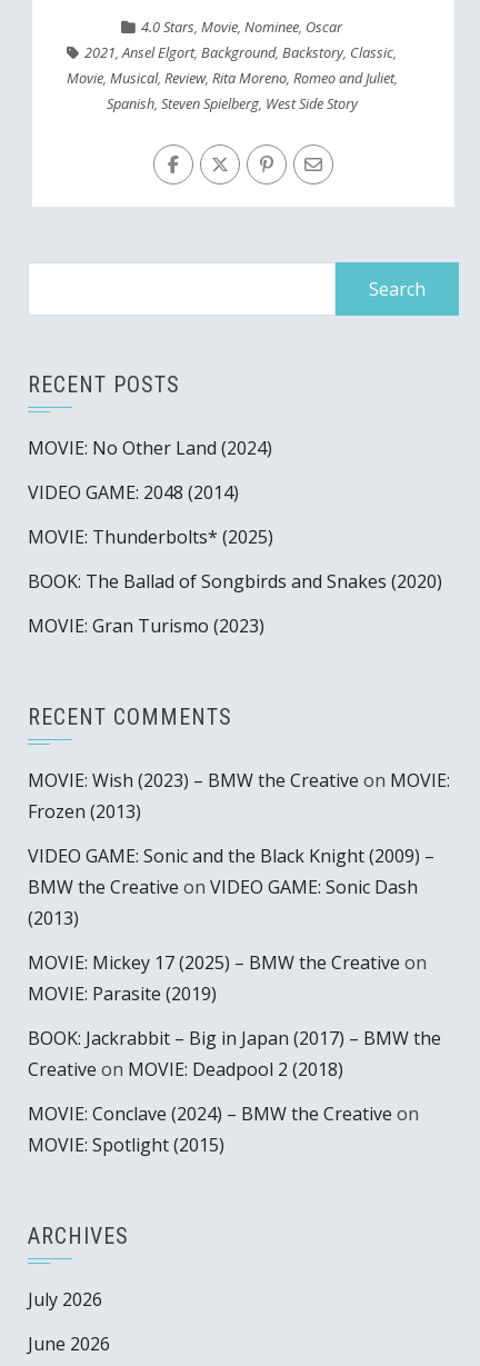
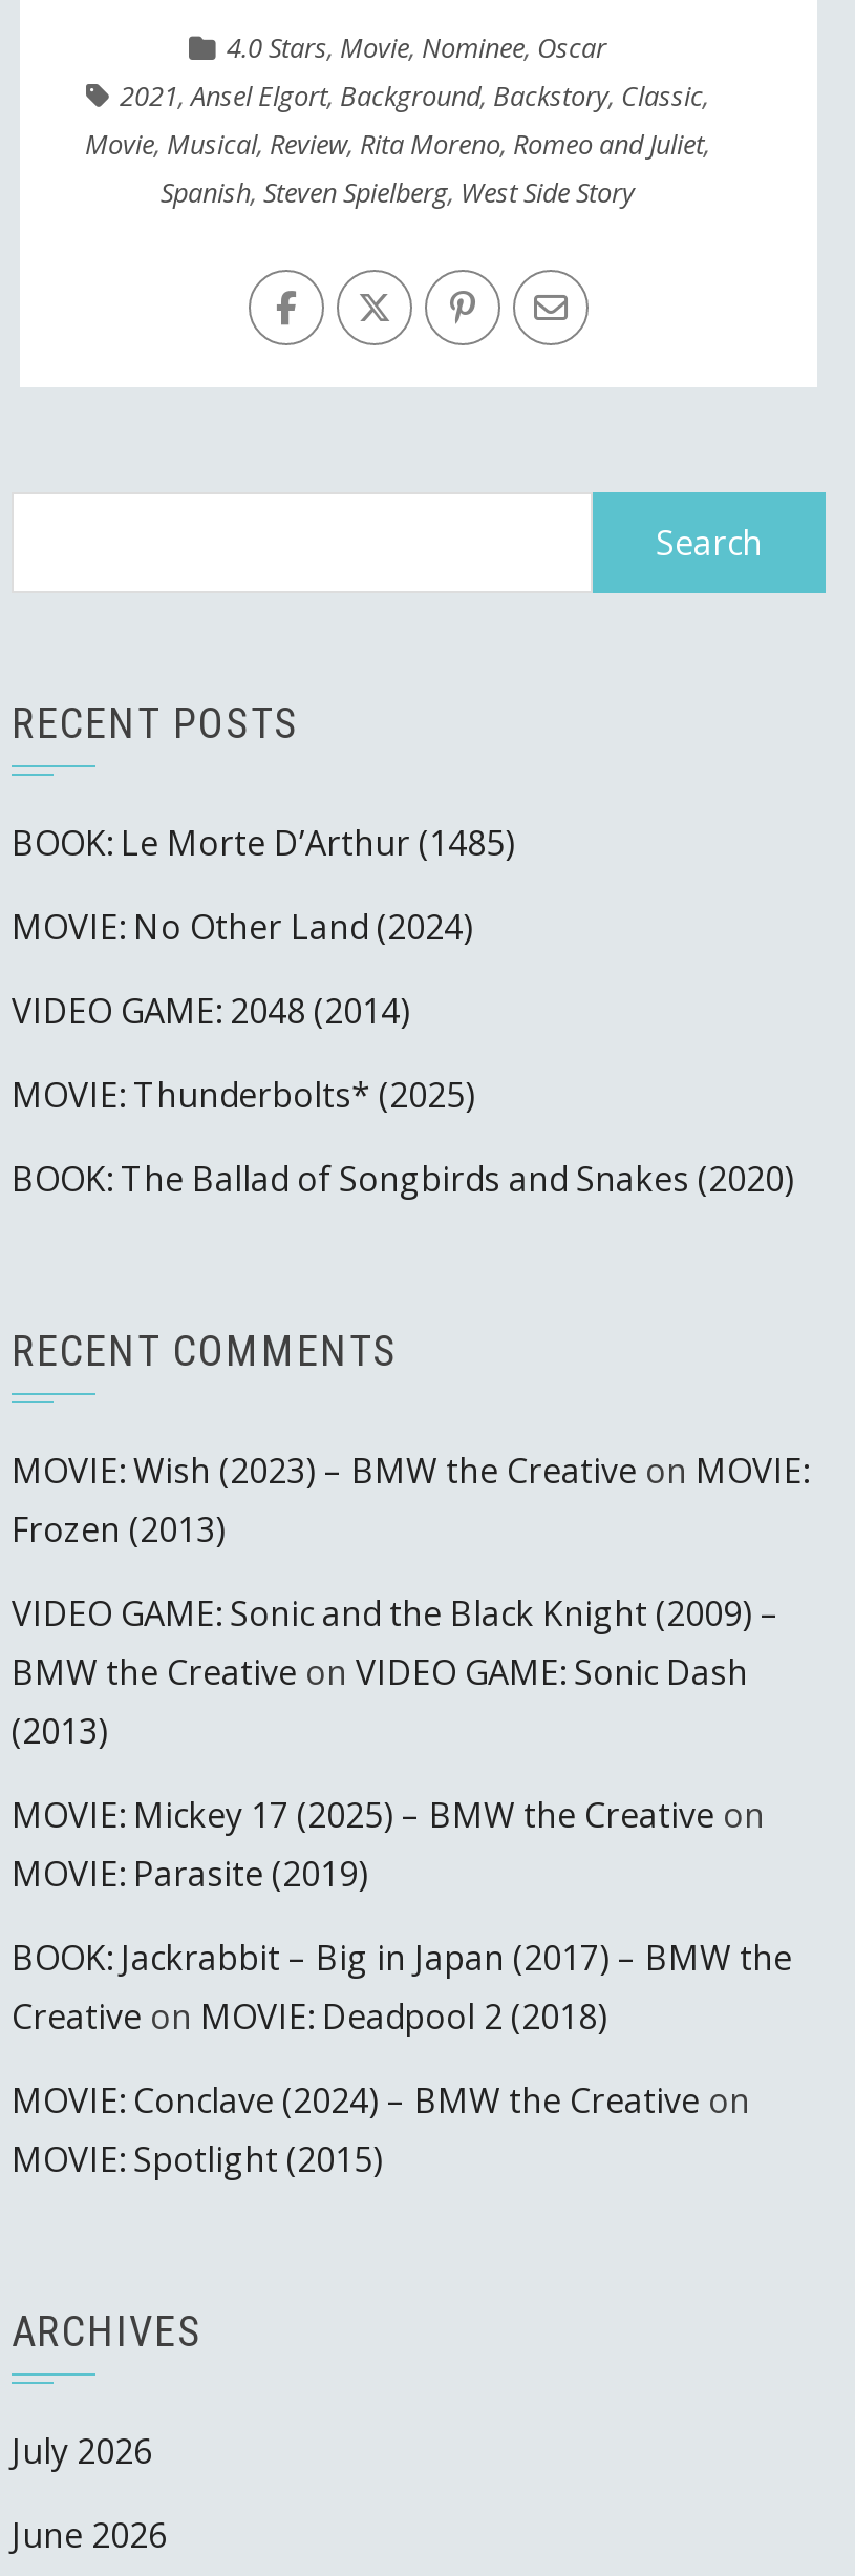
+ BOOK: Le Morte D’Arthur (1485)

moved down: MOVIE: No Other Land (2024) | VIDEO GAME: 2048 (2014) | MOVIE: Thunderbolts* (2025) | BOOK: The Ballad of Songbirds and Snakes (2020)

- MOVIE: Gran Turismo (2023)
